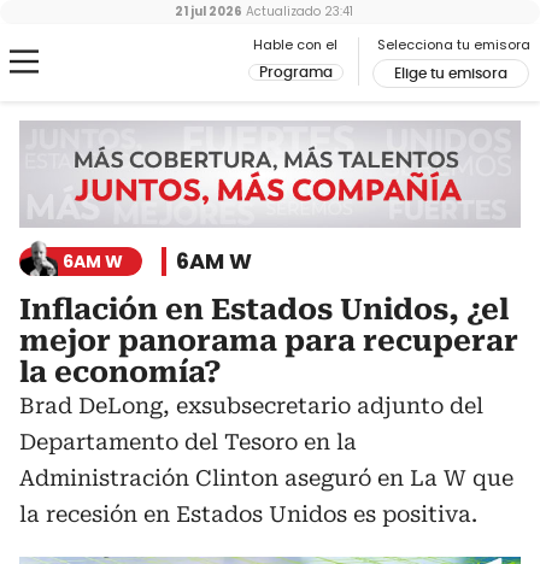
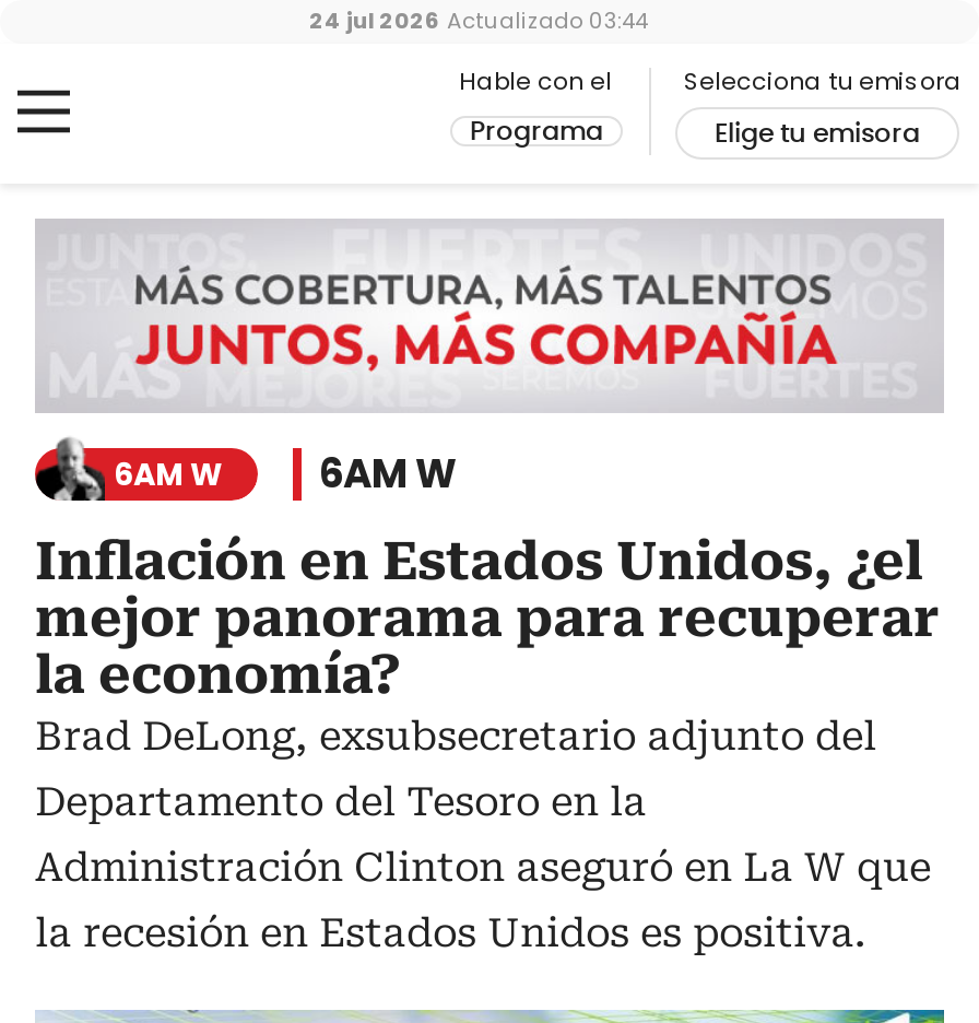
- 21 jul 2026 Actualizado 23:41
+ 24 jul 2026 Actualizado 03:44
